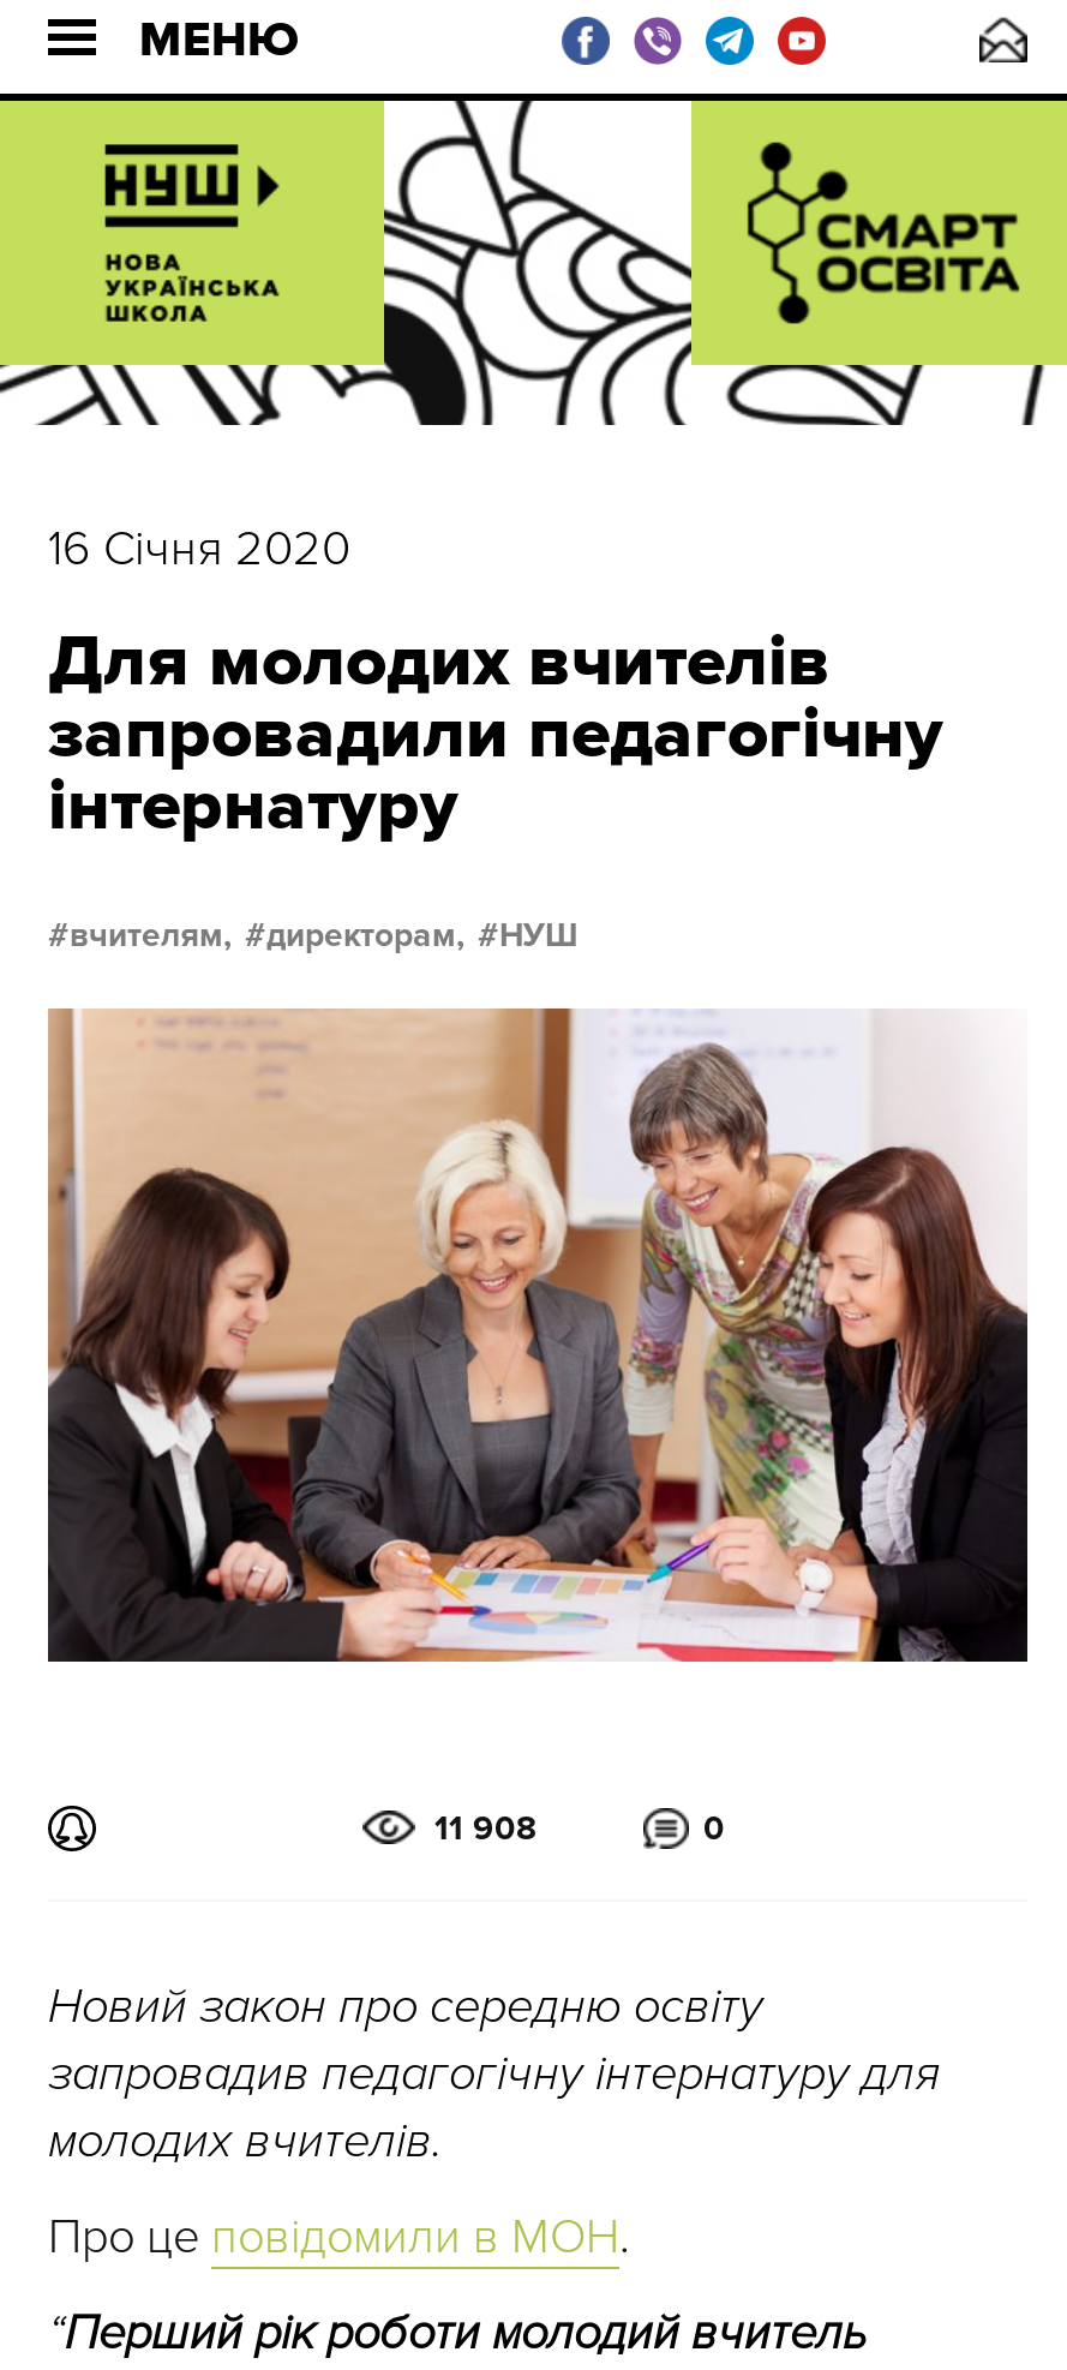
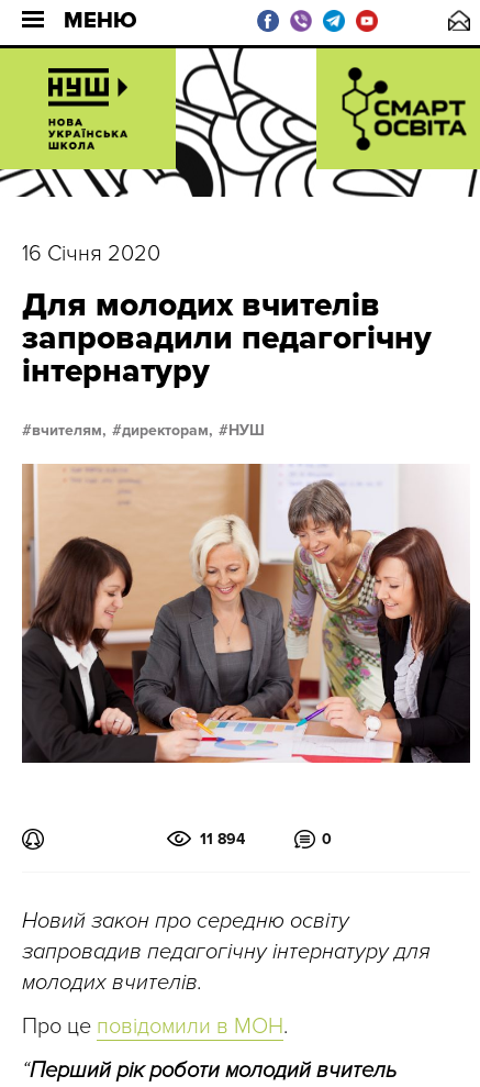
- 11 908
+ 11 894
